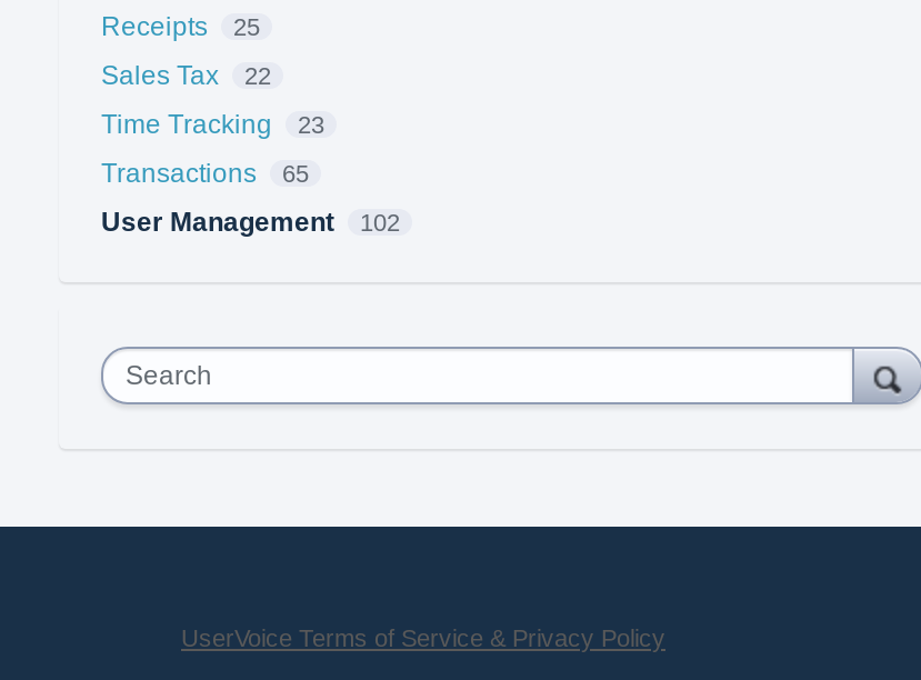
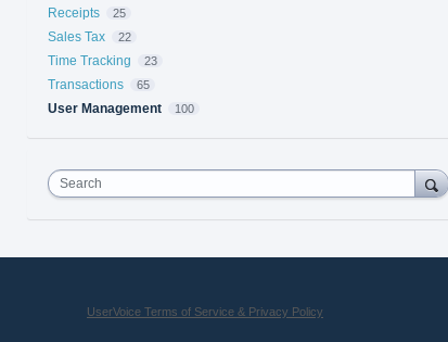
- User Management 102
+ User Management 100
